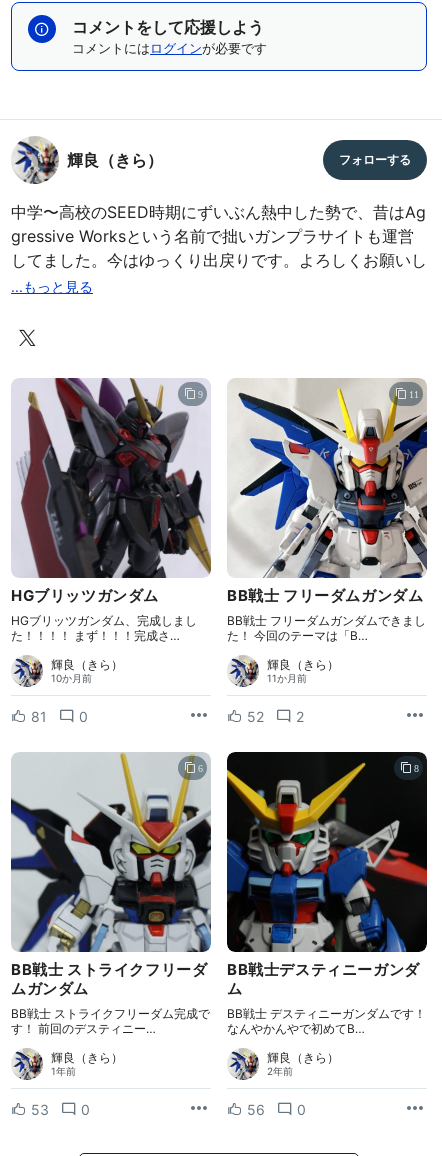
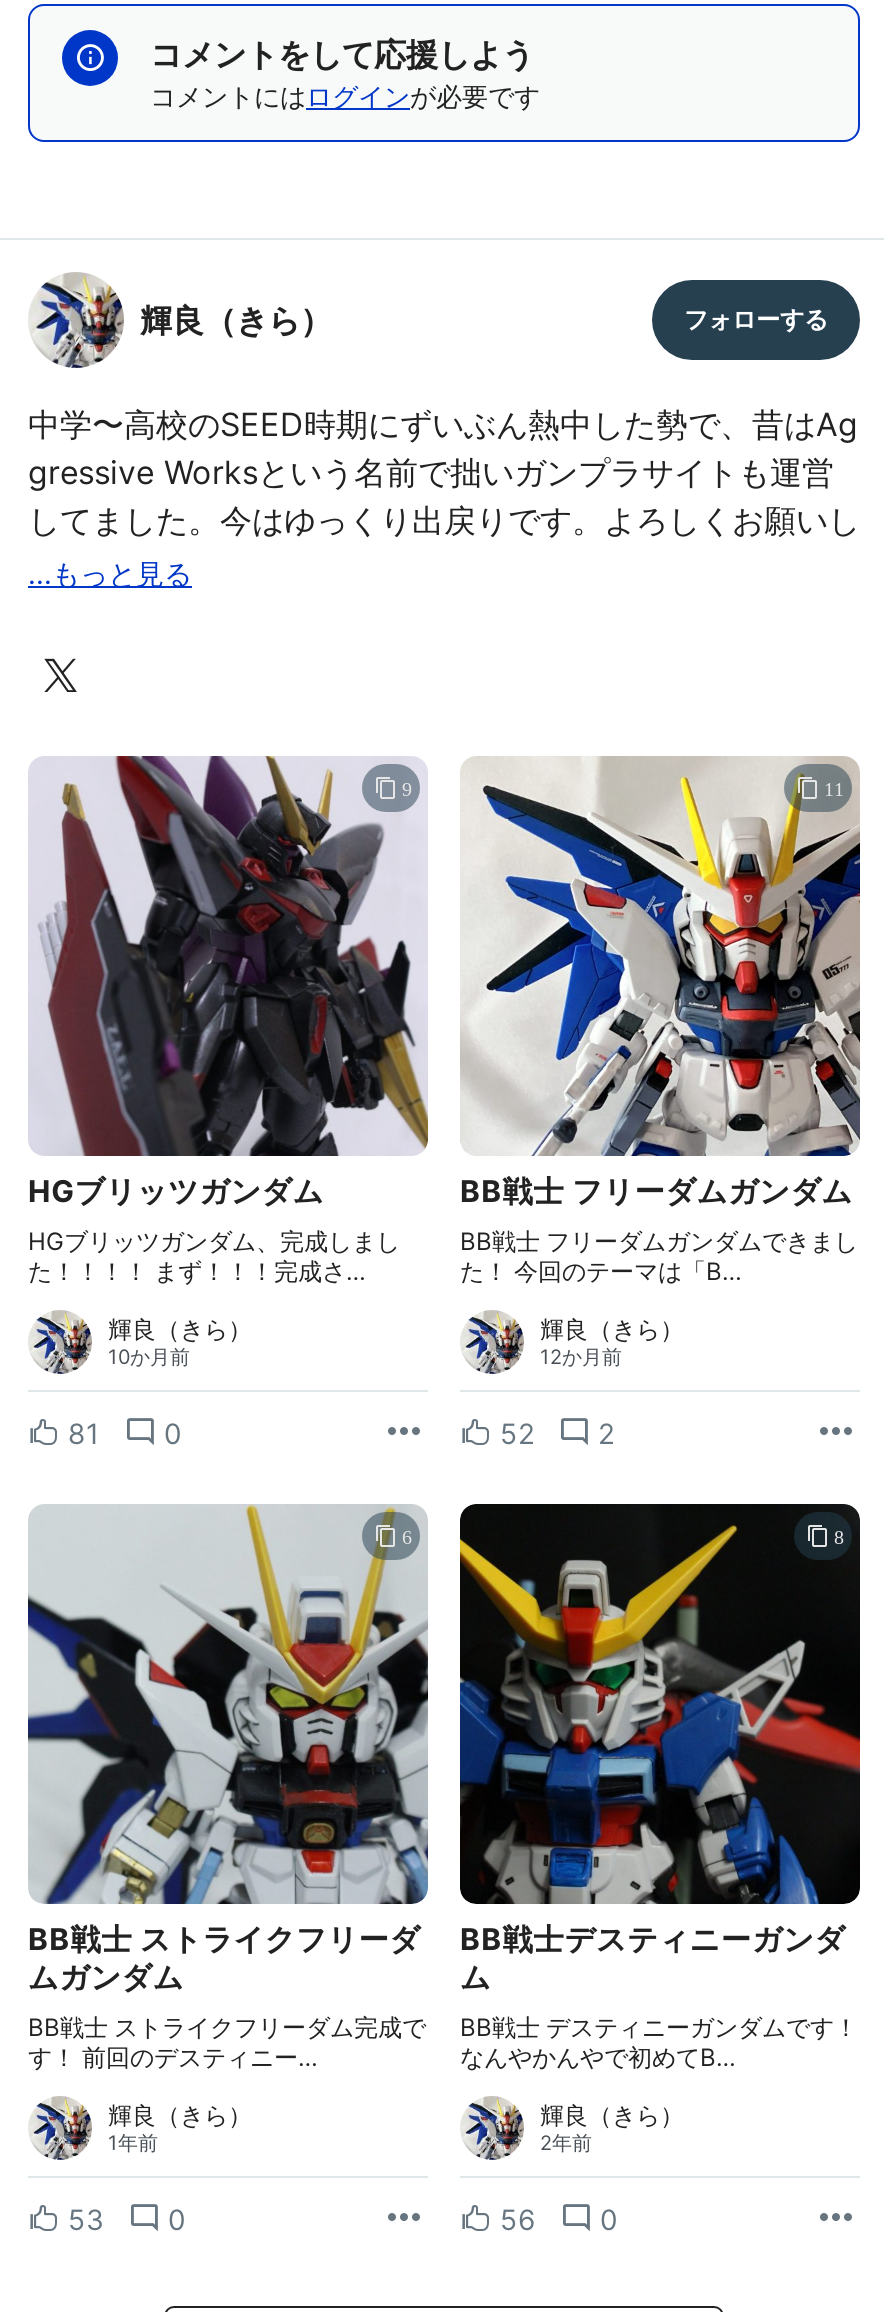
- 11か月前
+ 12か月前
